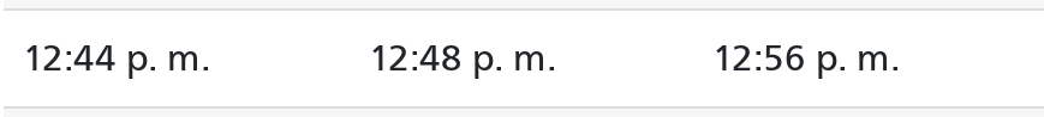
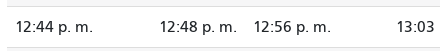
+ 13:03
